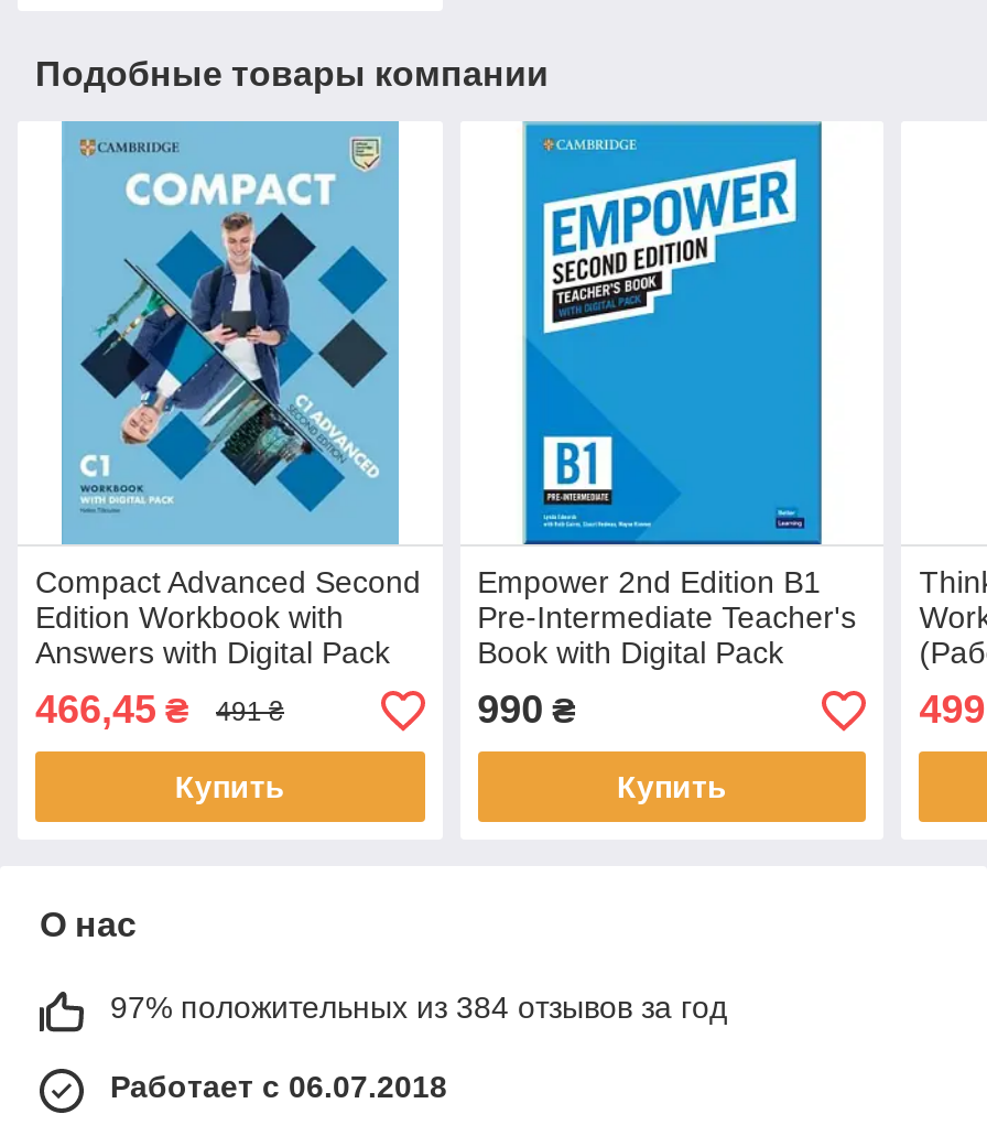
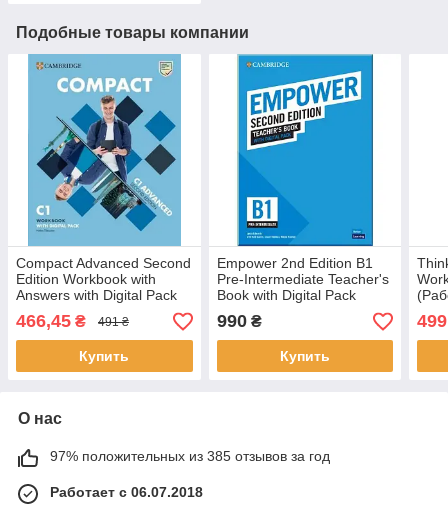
- 97% положительных из 384 отзывов за год
+ 97% положительных из 385 отзывов за год
